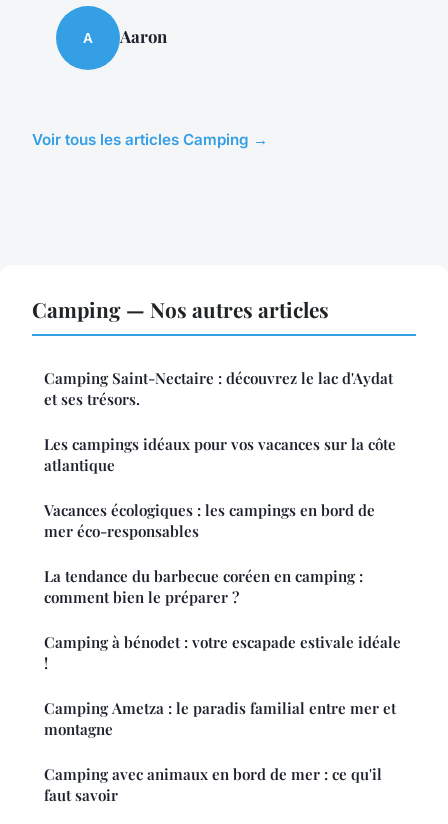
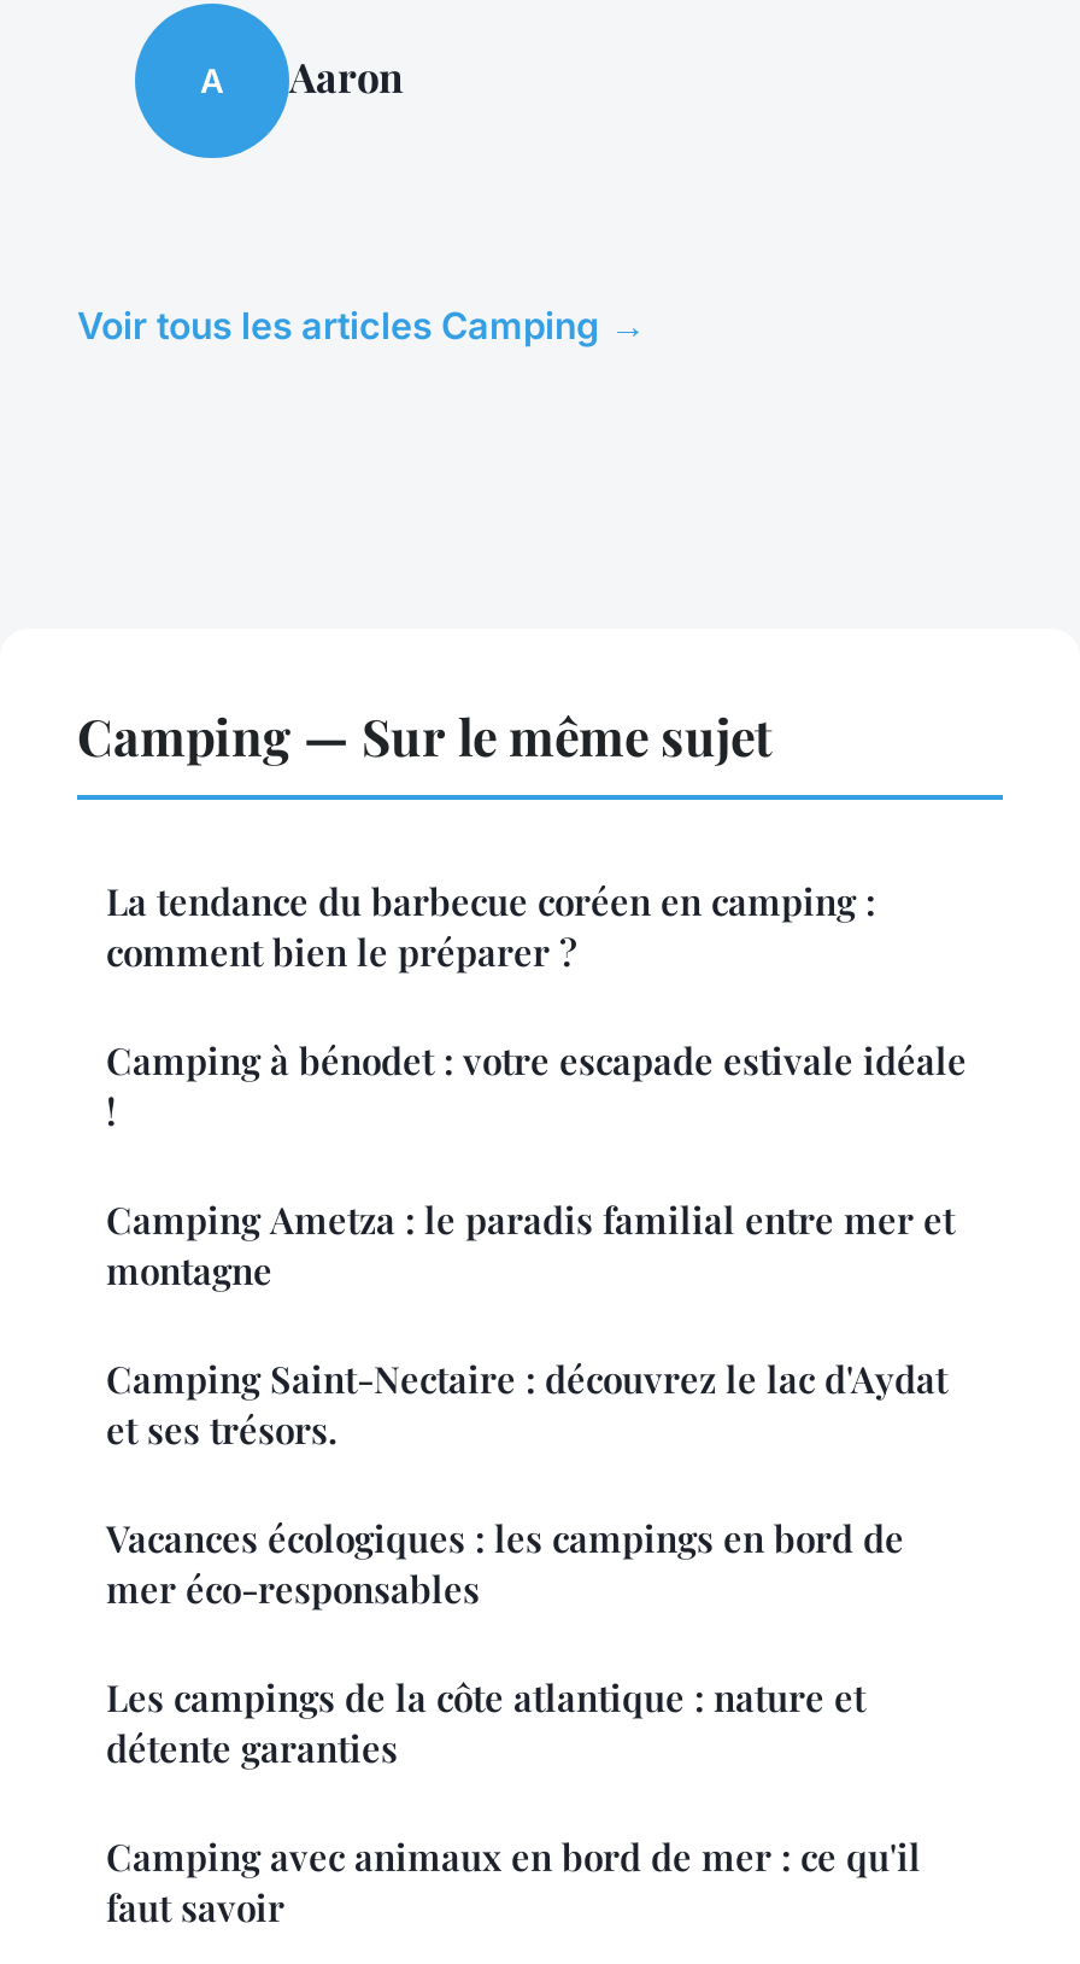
- Camping — Nos autres articles
- Les campings idéaux pour vos vacances sur la côte
- atlantique
+ Camping — Sur le même sujet

moved down: Camping Saint-Nectaire : découvrez le lac d'Aydat | et ses trésors.

moved down: Vacances écologiques : les campings en bord de | mer éco-responsables

moved up: La tendance du barbecue coréen en camping : | comment bien le préparer ? | Camping à bénodet : votre escapade estivale idéale | Camping Ametza : le paradis familial entre mer et | montagne

+ Les campings de la côte atlantique : nature et
+ détente garanties
